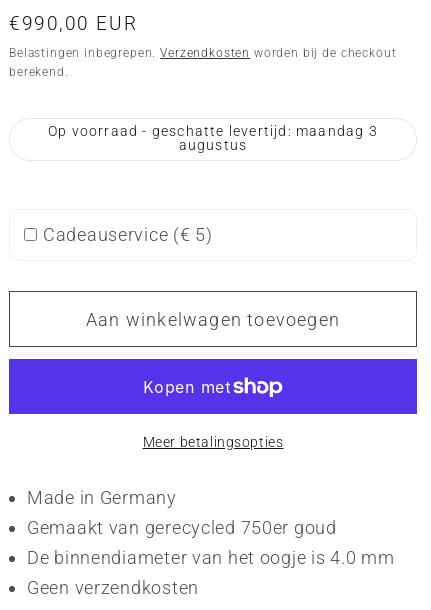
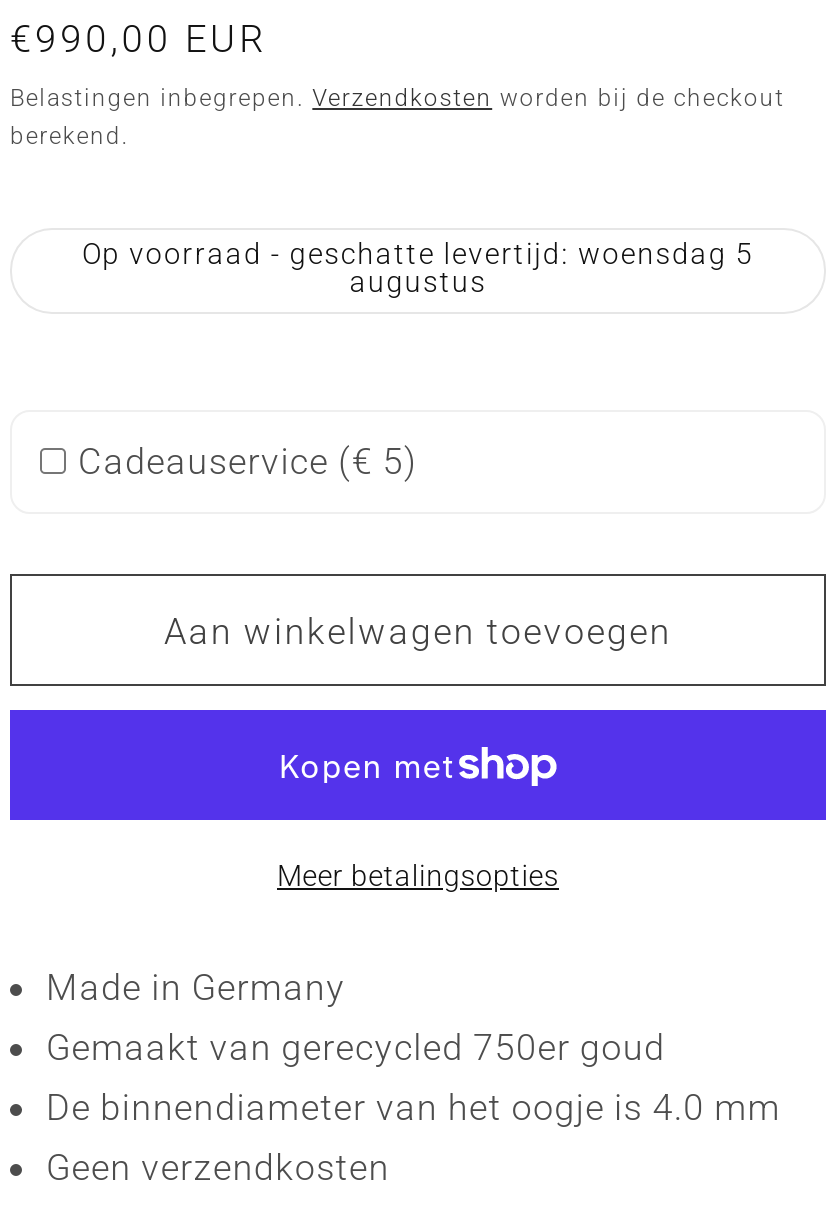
- Op voorraad - geschatte levertijd: maandag 3
+ Op voorraad - geschatte levertijd: woensdag 5
